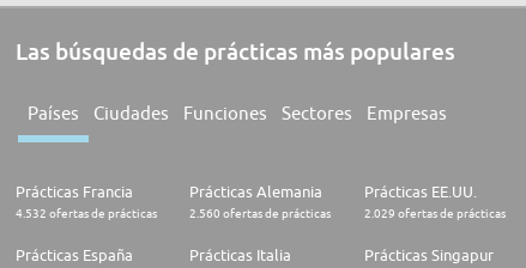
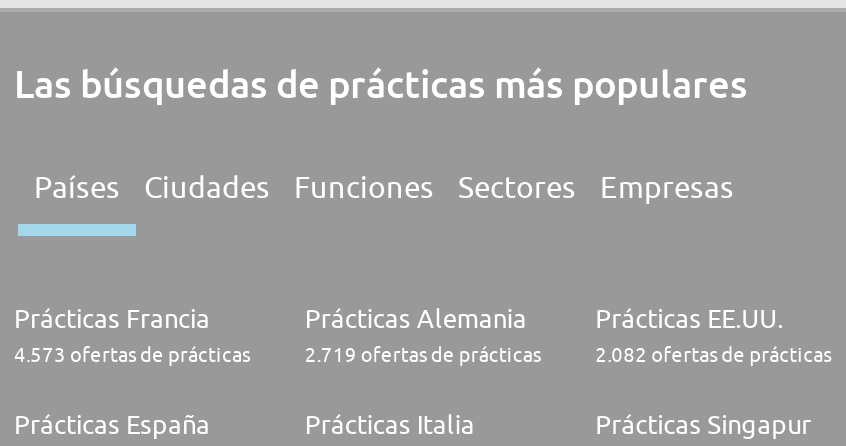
- 4.532 ofertas de prácticas
+ 4.573 ofertas de prácticas

- 2.560 ofertas de prácticas
+ 2.719 ofertas de prácticas

- 2.029 ofertas de prácticas
+ 2.082 ofertas de prácticas
